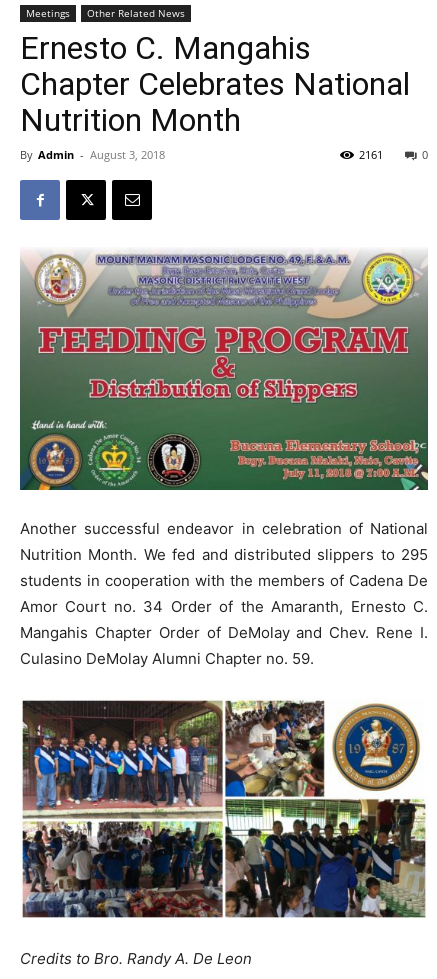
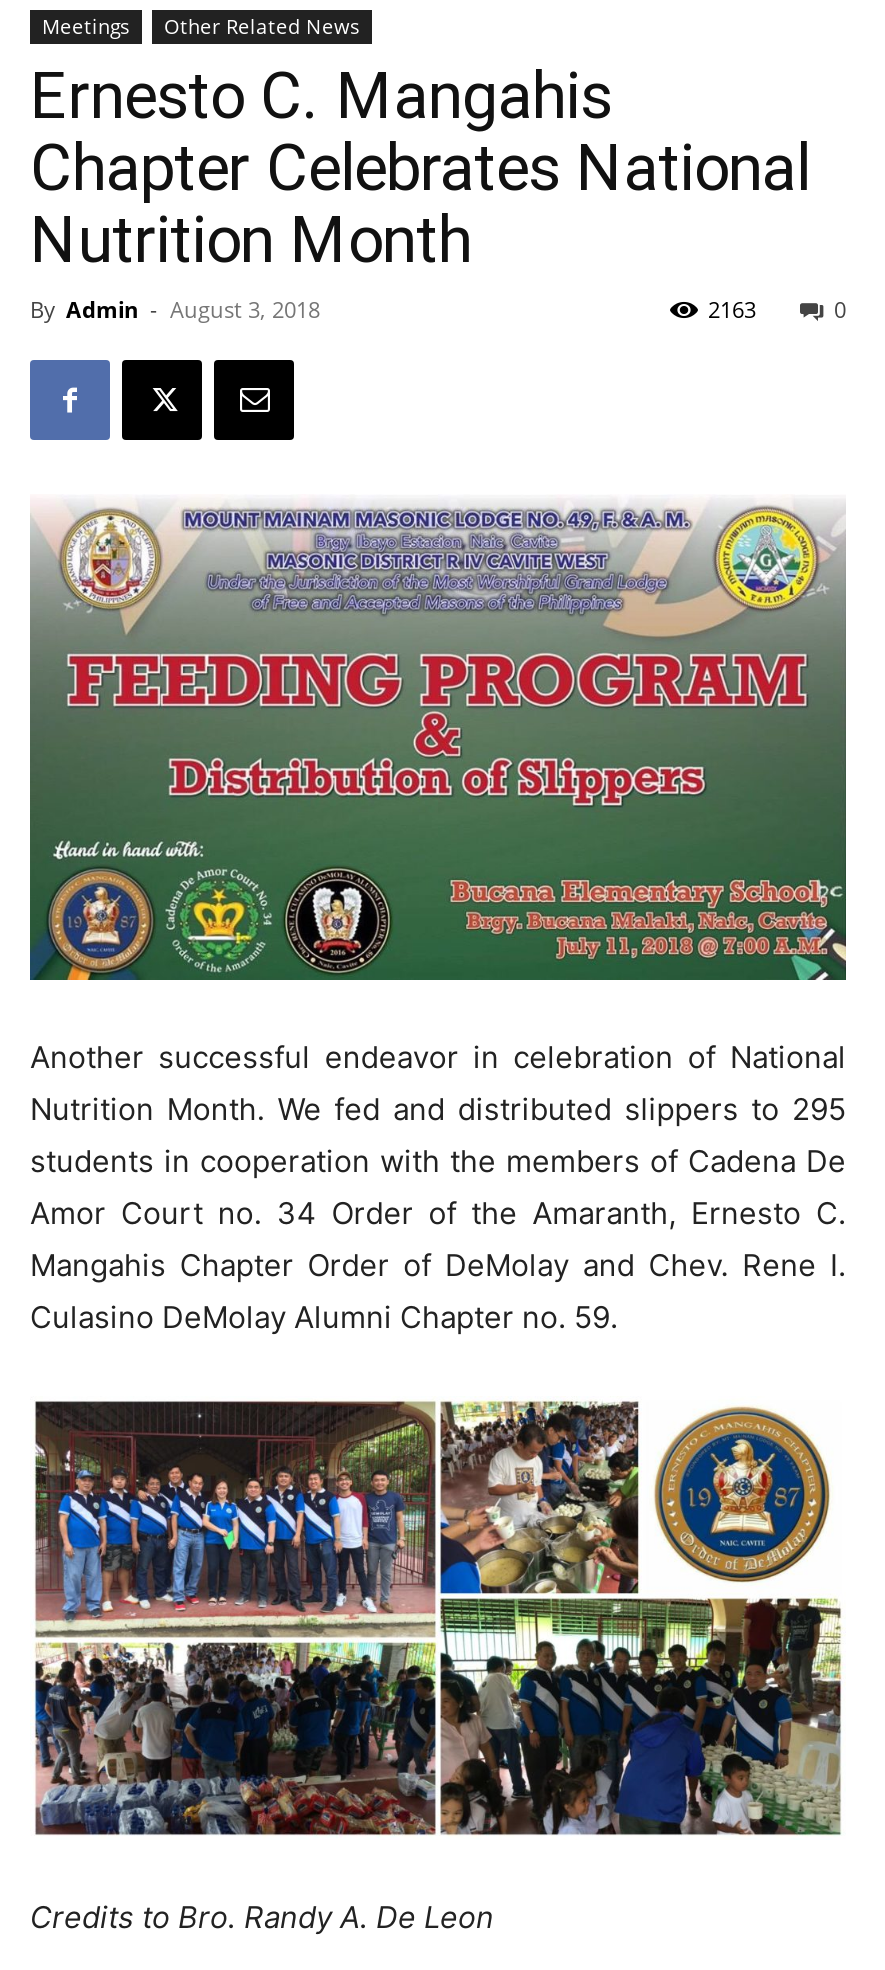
- 2161
+ 2163
